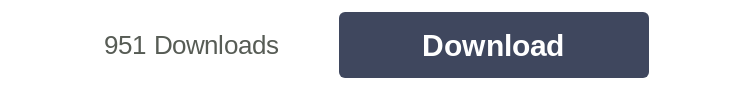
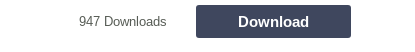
- 951 Downloads
+ 947 Downloads
